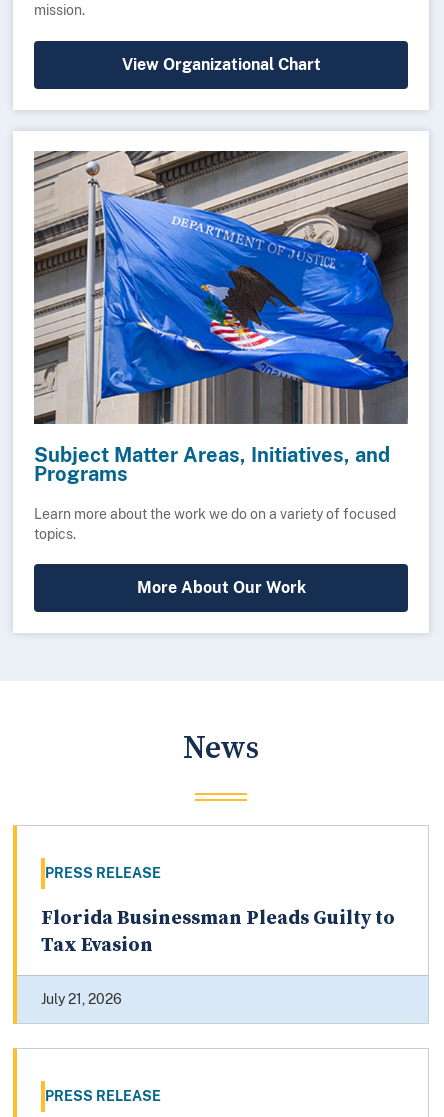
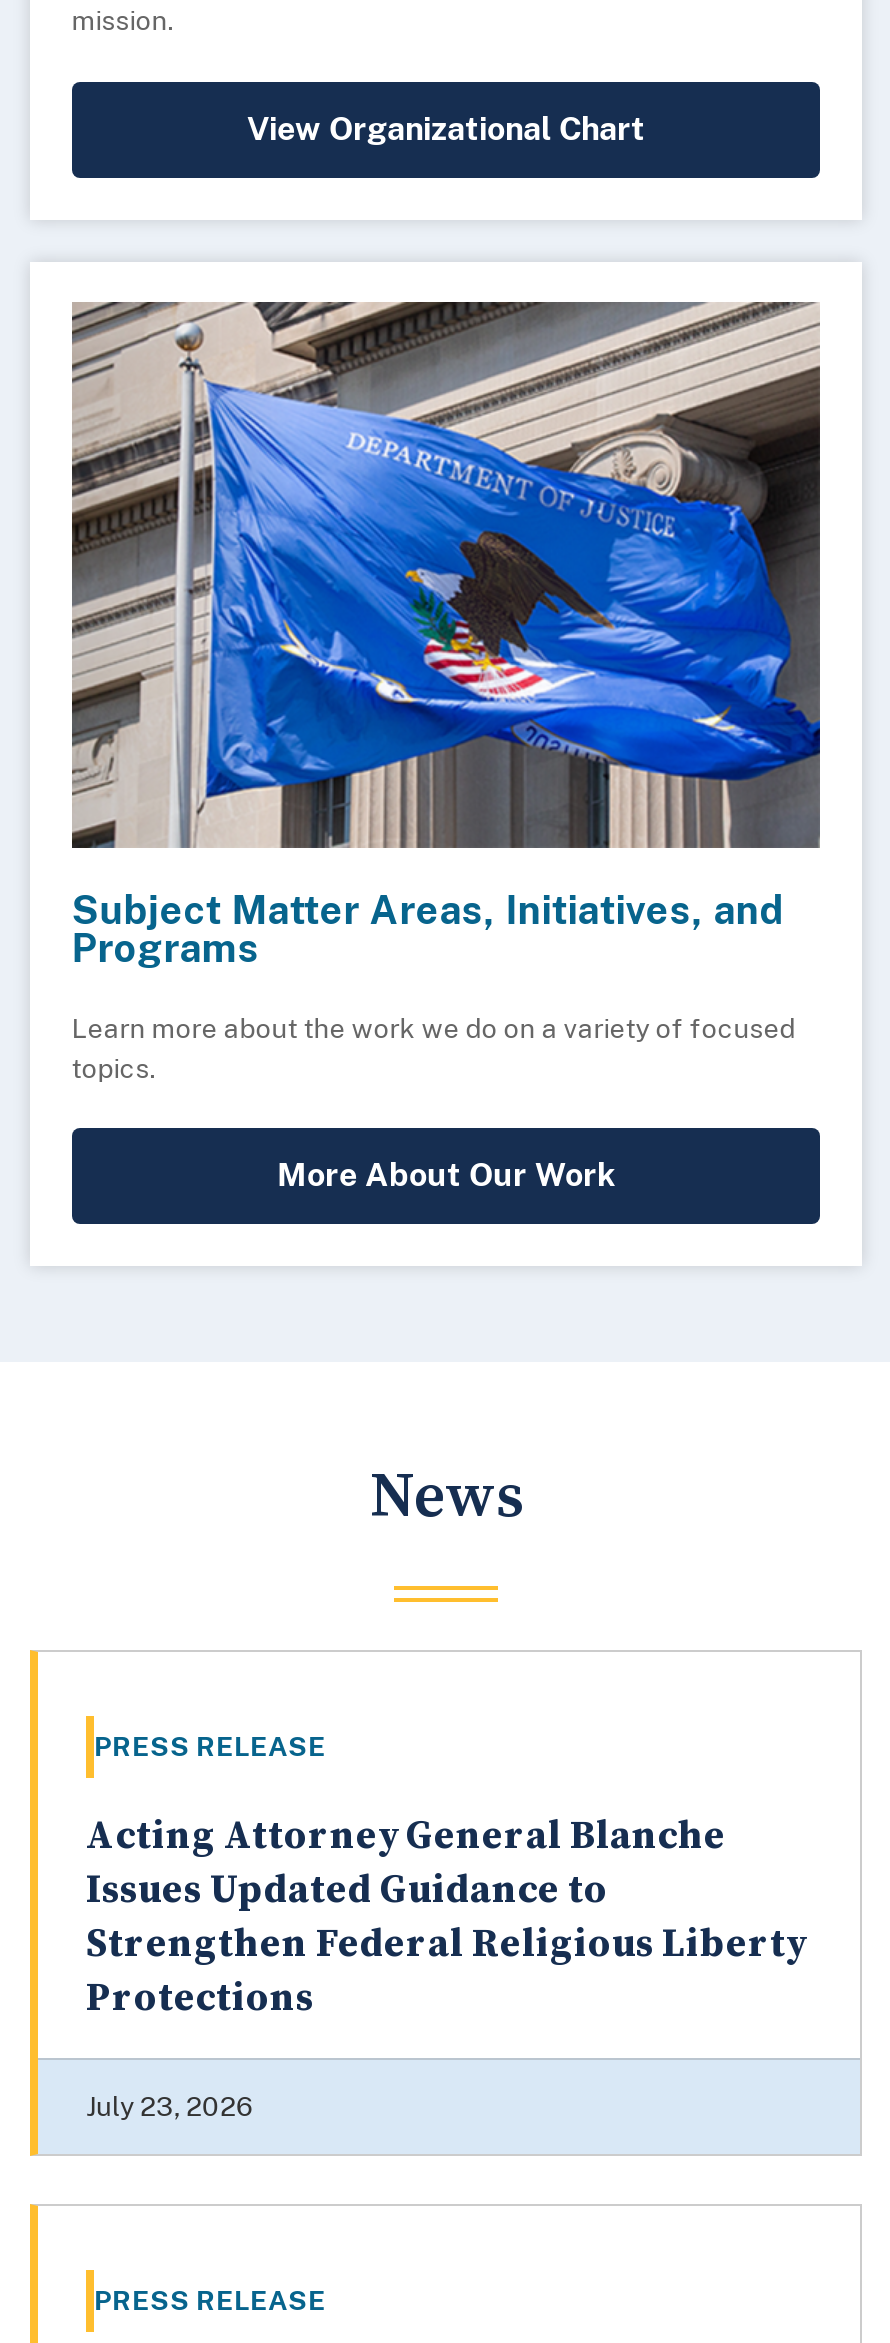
- Florida Businessman Pleads Guilty to
- Tax Evasion
+ Acting Attorney General Blanche
+ Issues Updated Guidance to
+ Strengthen Federal Religious Liberty
+ Protections

- July 21, 2026
+ July 23, 2026
